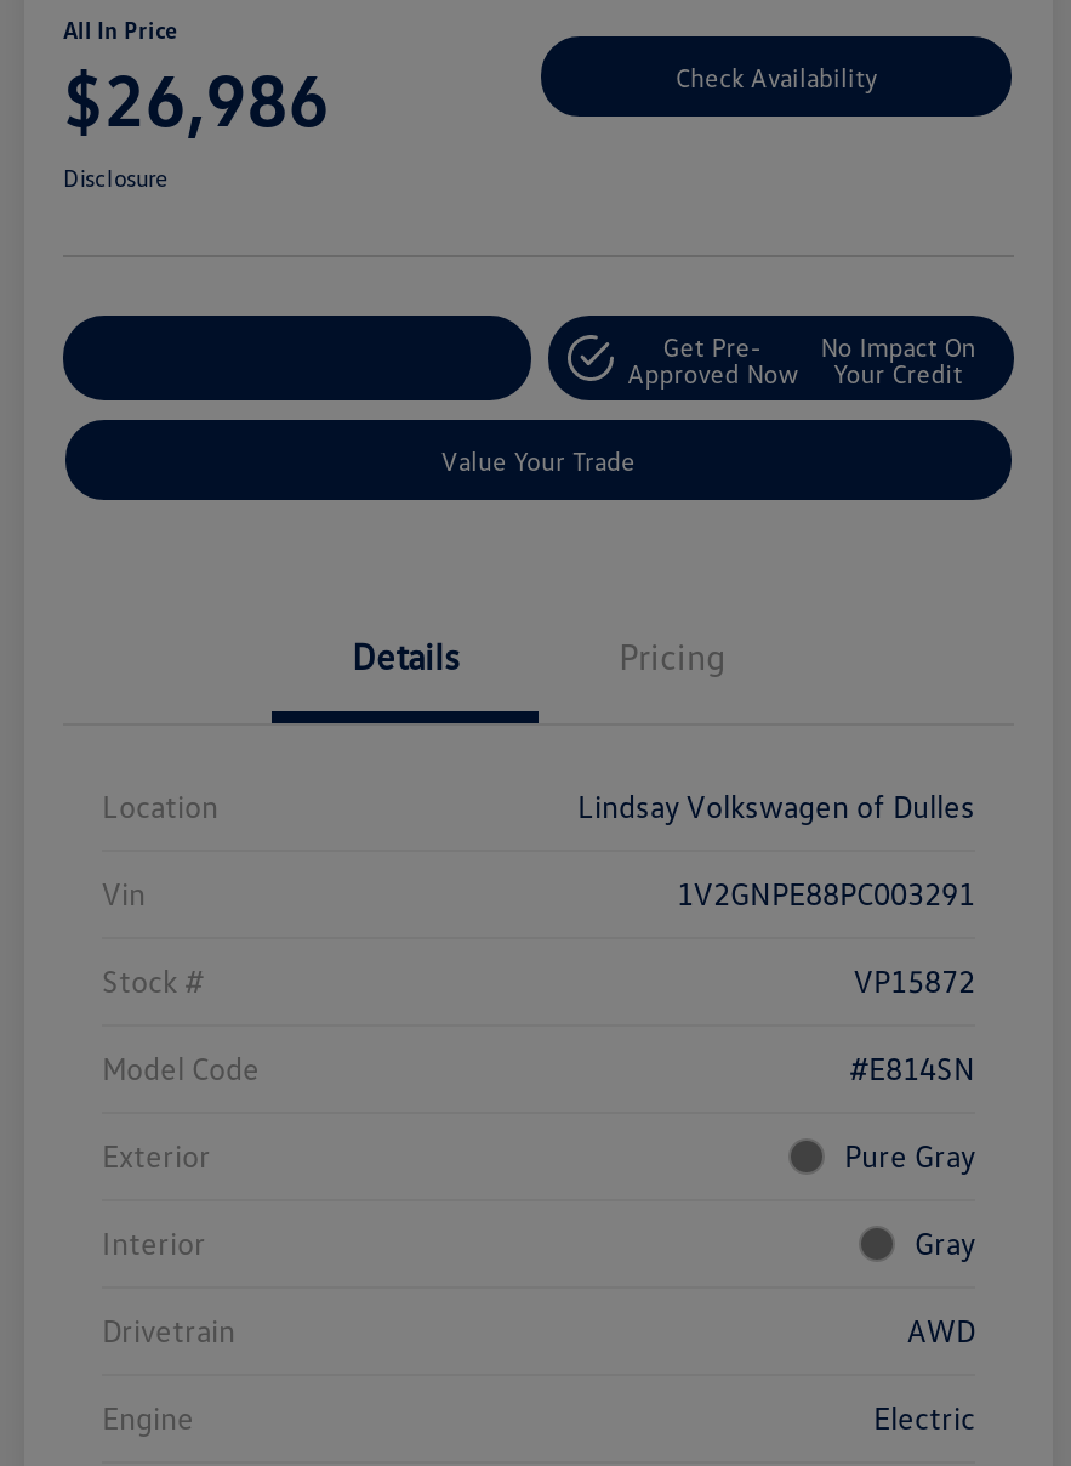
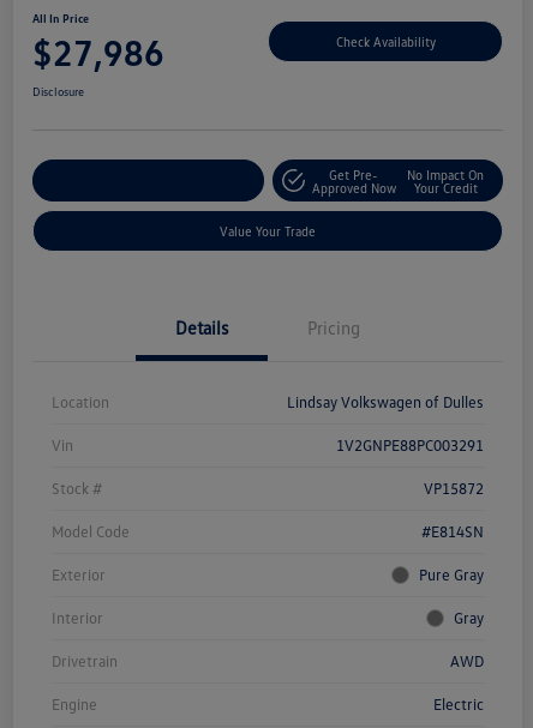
- $26,986
+ $27,986
